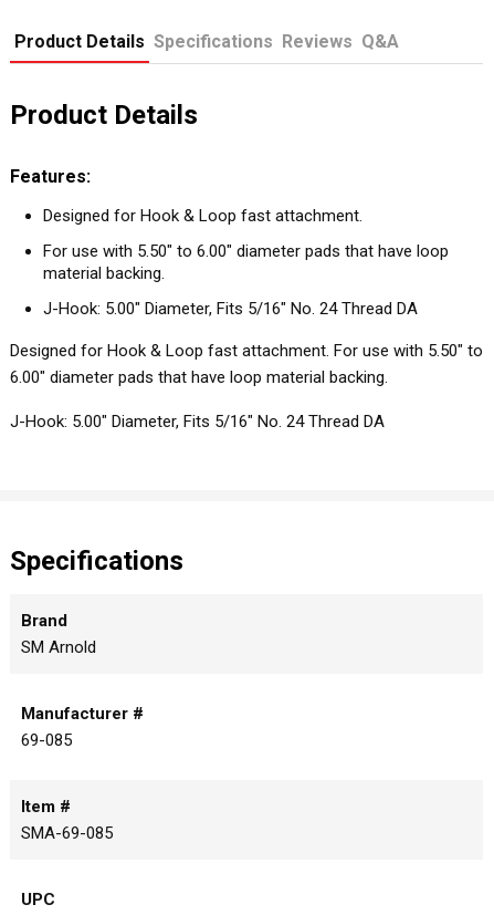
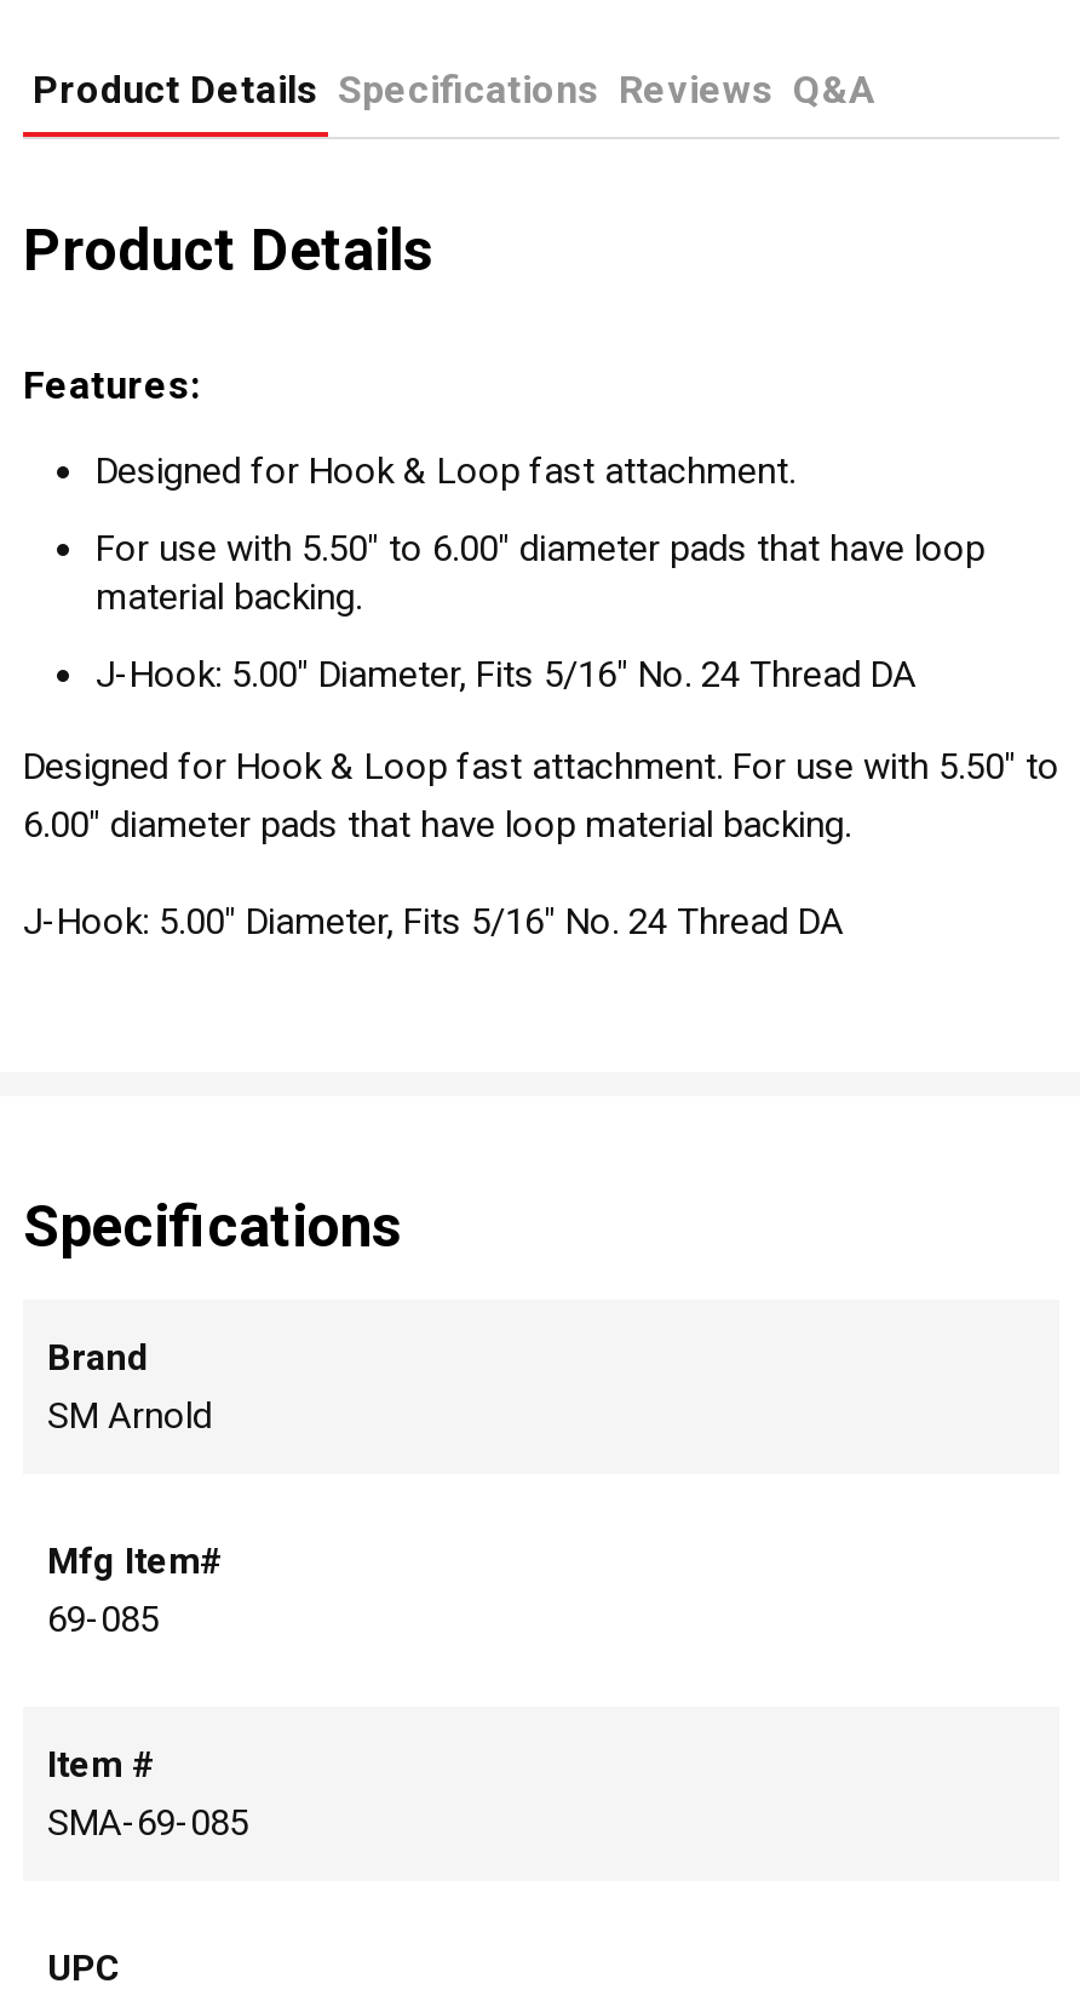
- Manufacturer #
+ Mfg Item#
